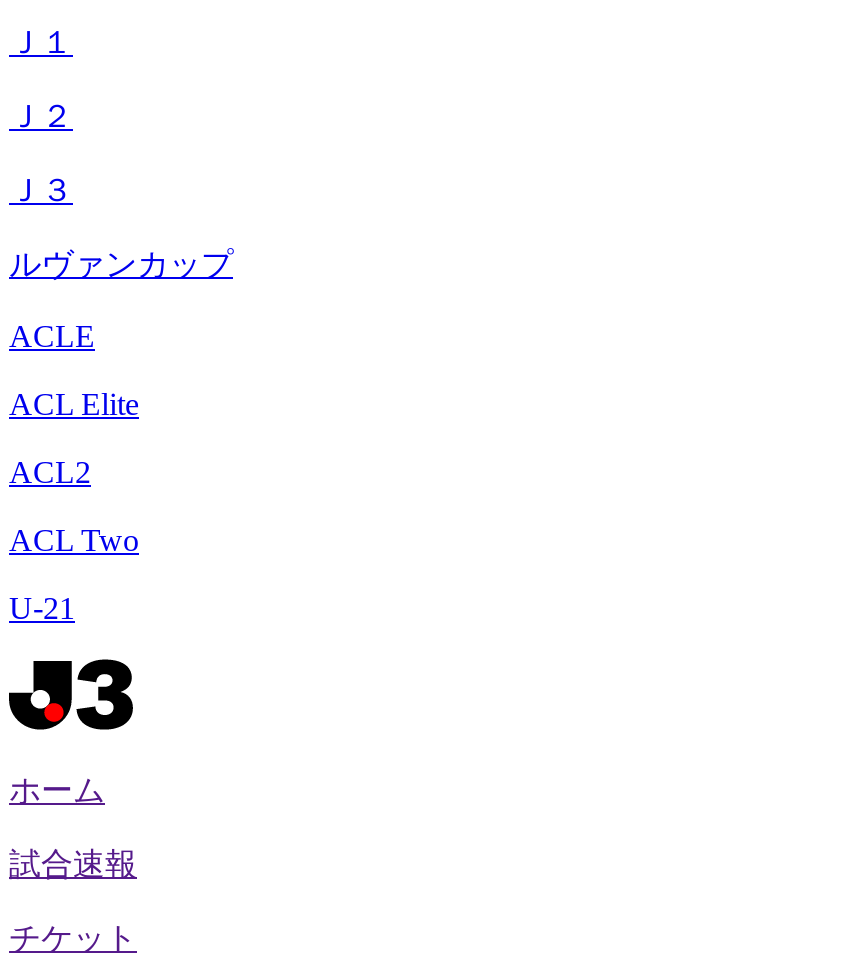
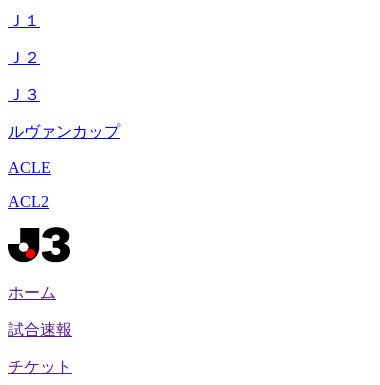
- ACL Elite

- ACL Two
- U-21
